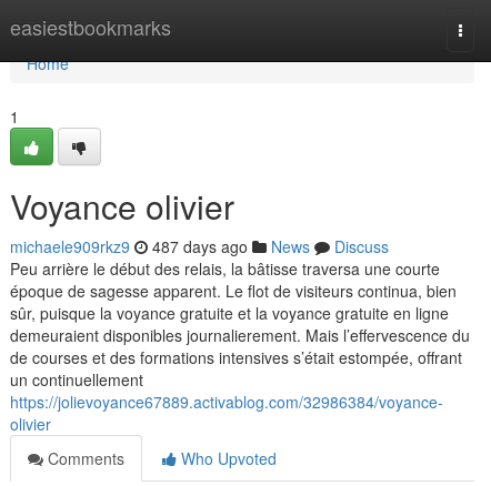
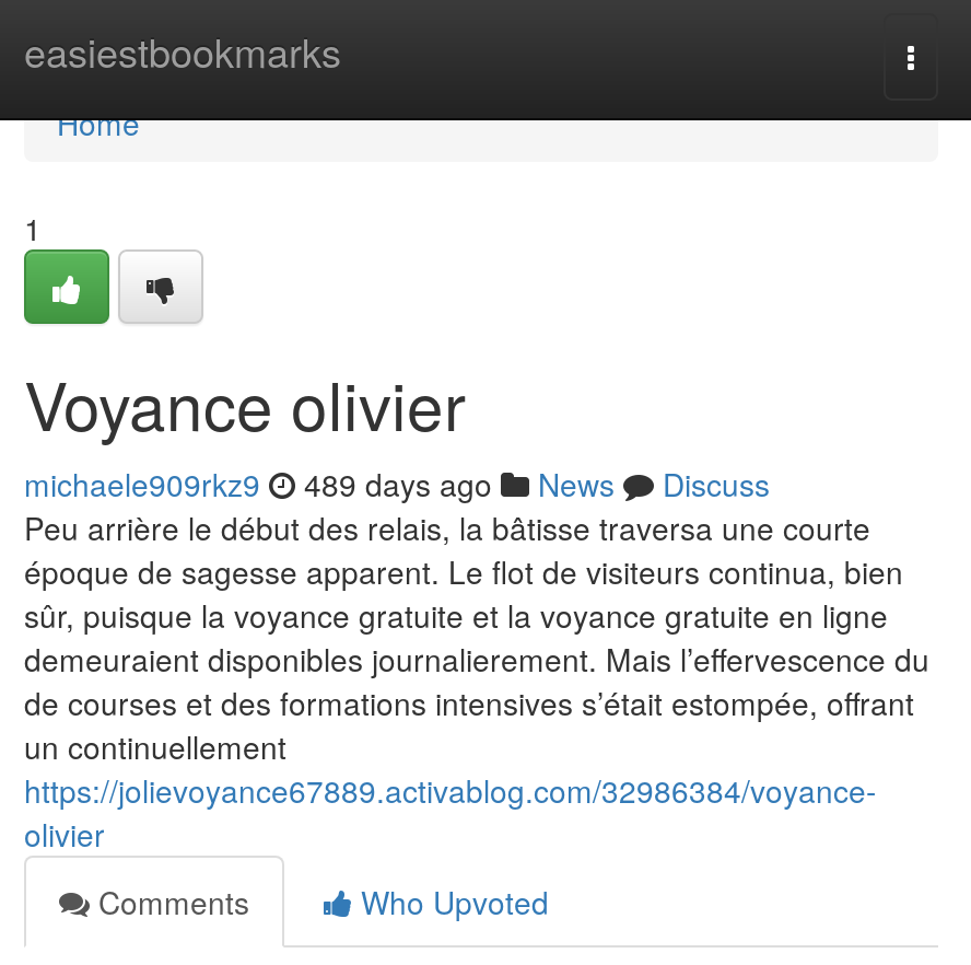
- michaele909rkz9 487 days ago News Discuss
+ michaele909rkz9 489 days ago News Discuss
